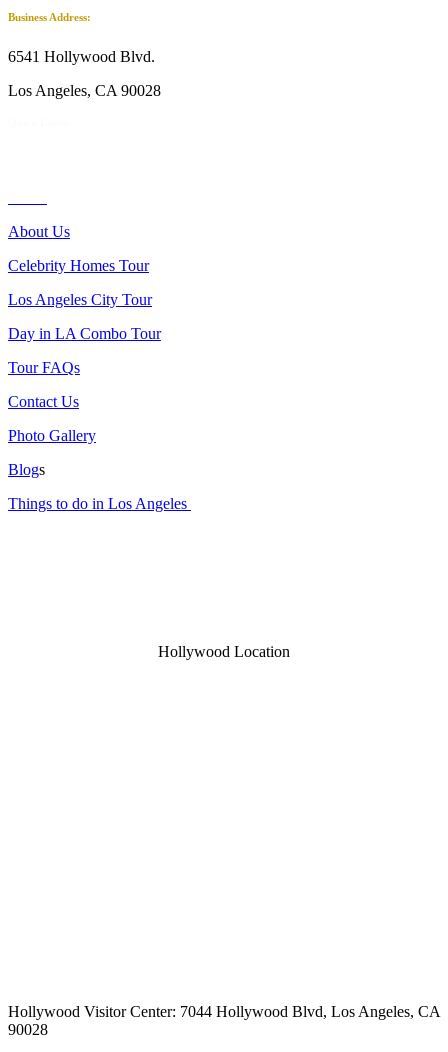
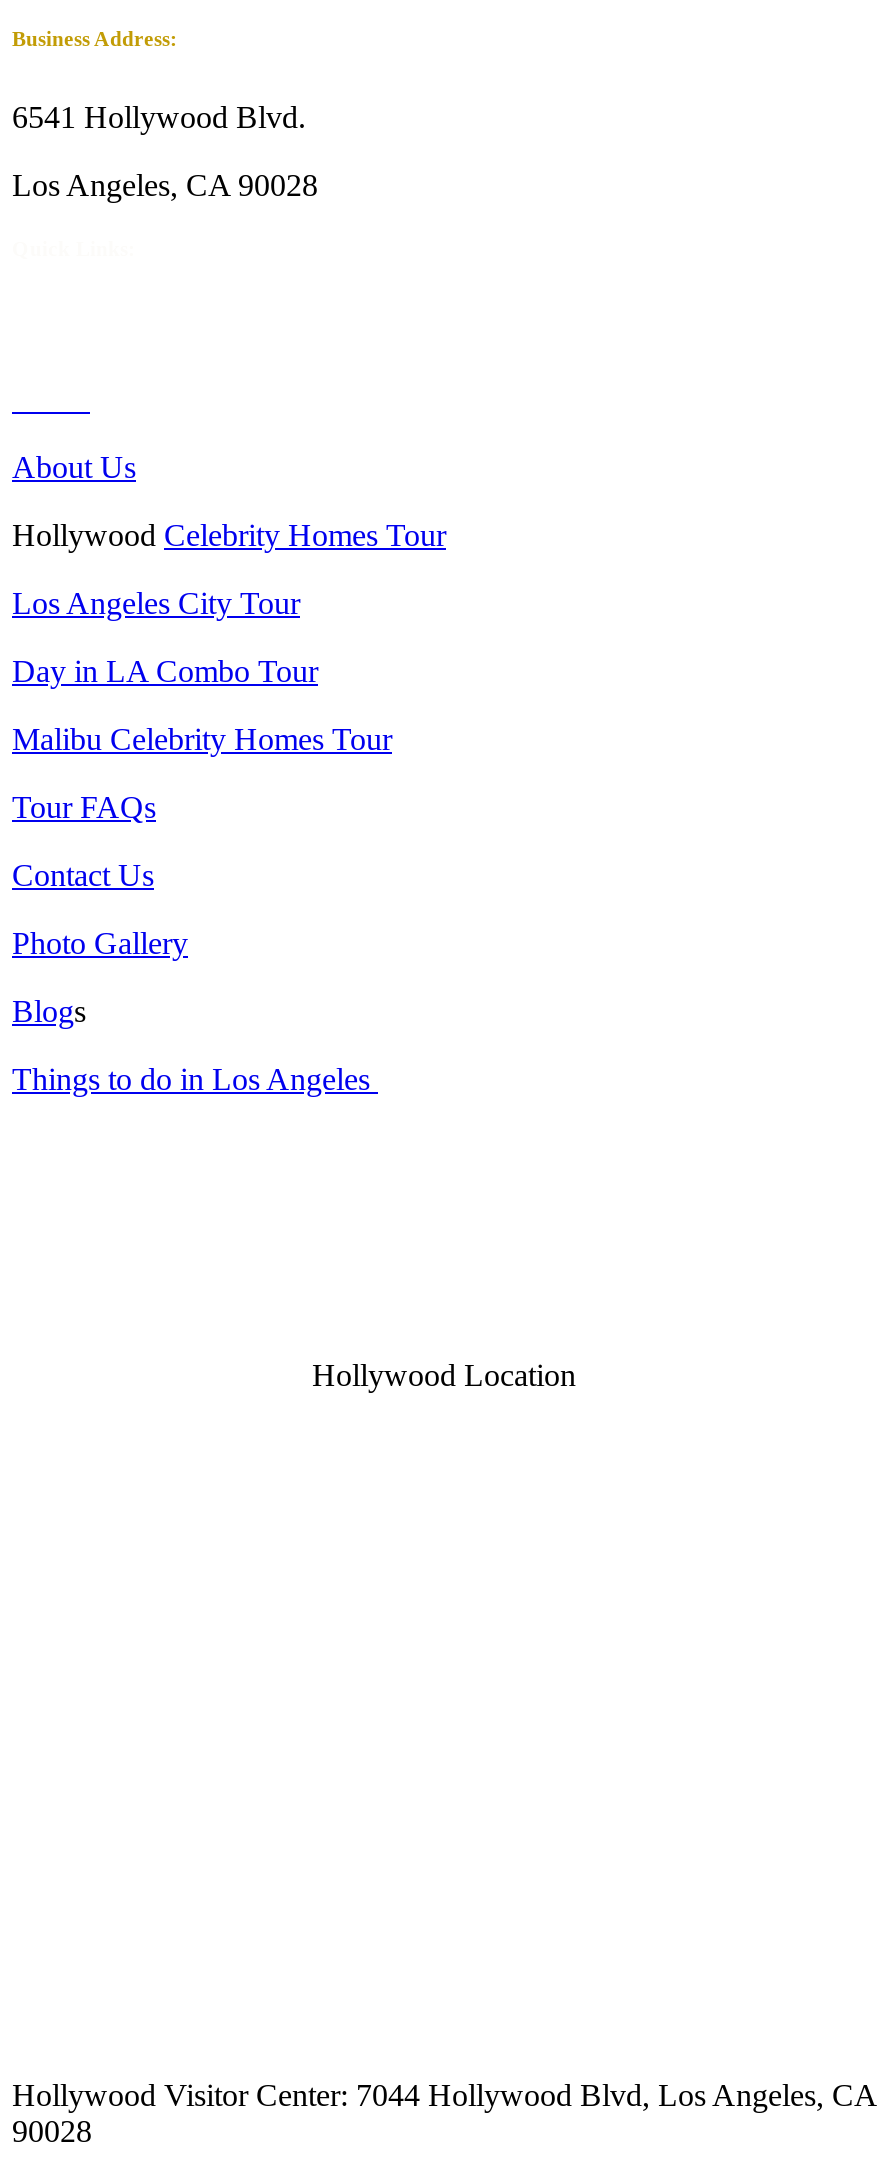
- Celebrity Homes Tour
+ Hollywood Celebrity Homes Tour

+ Malibu Celebrity Homes Tour
